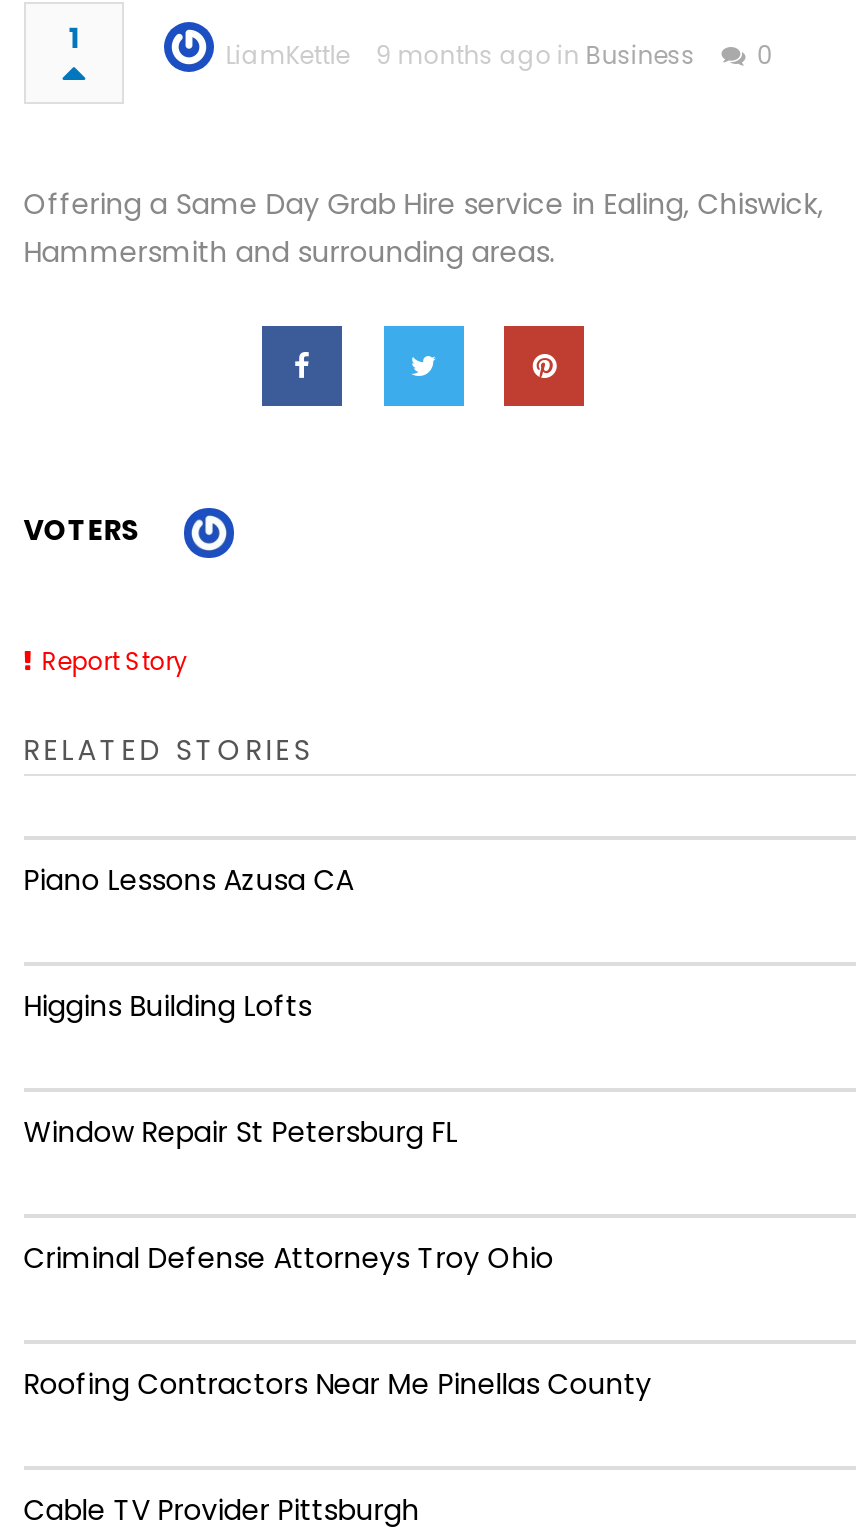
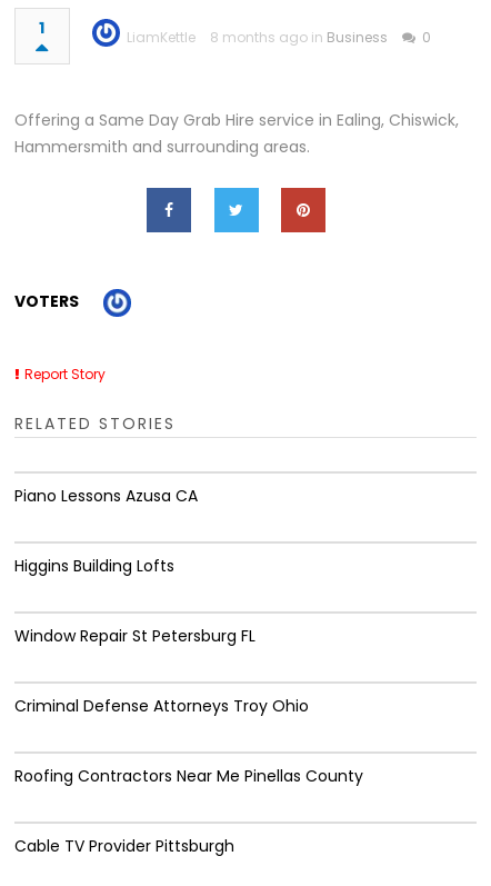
- 9 months ago in Business
+ 8 months ago in Business
